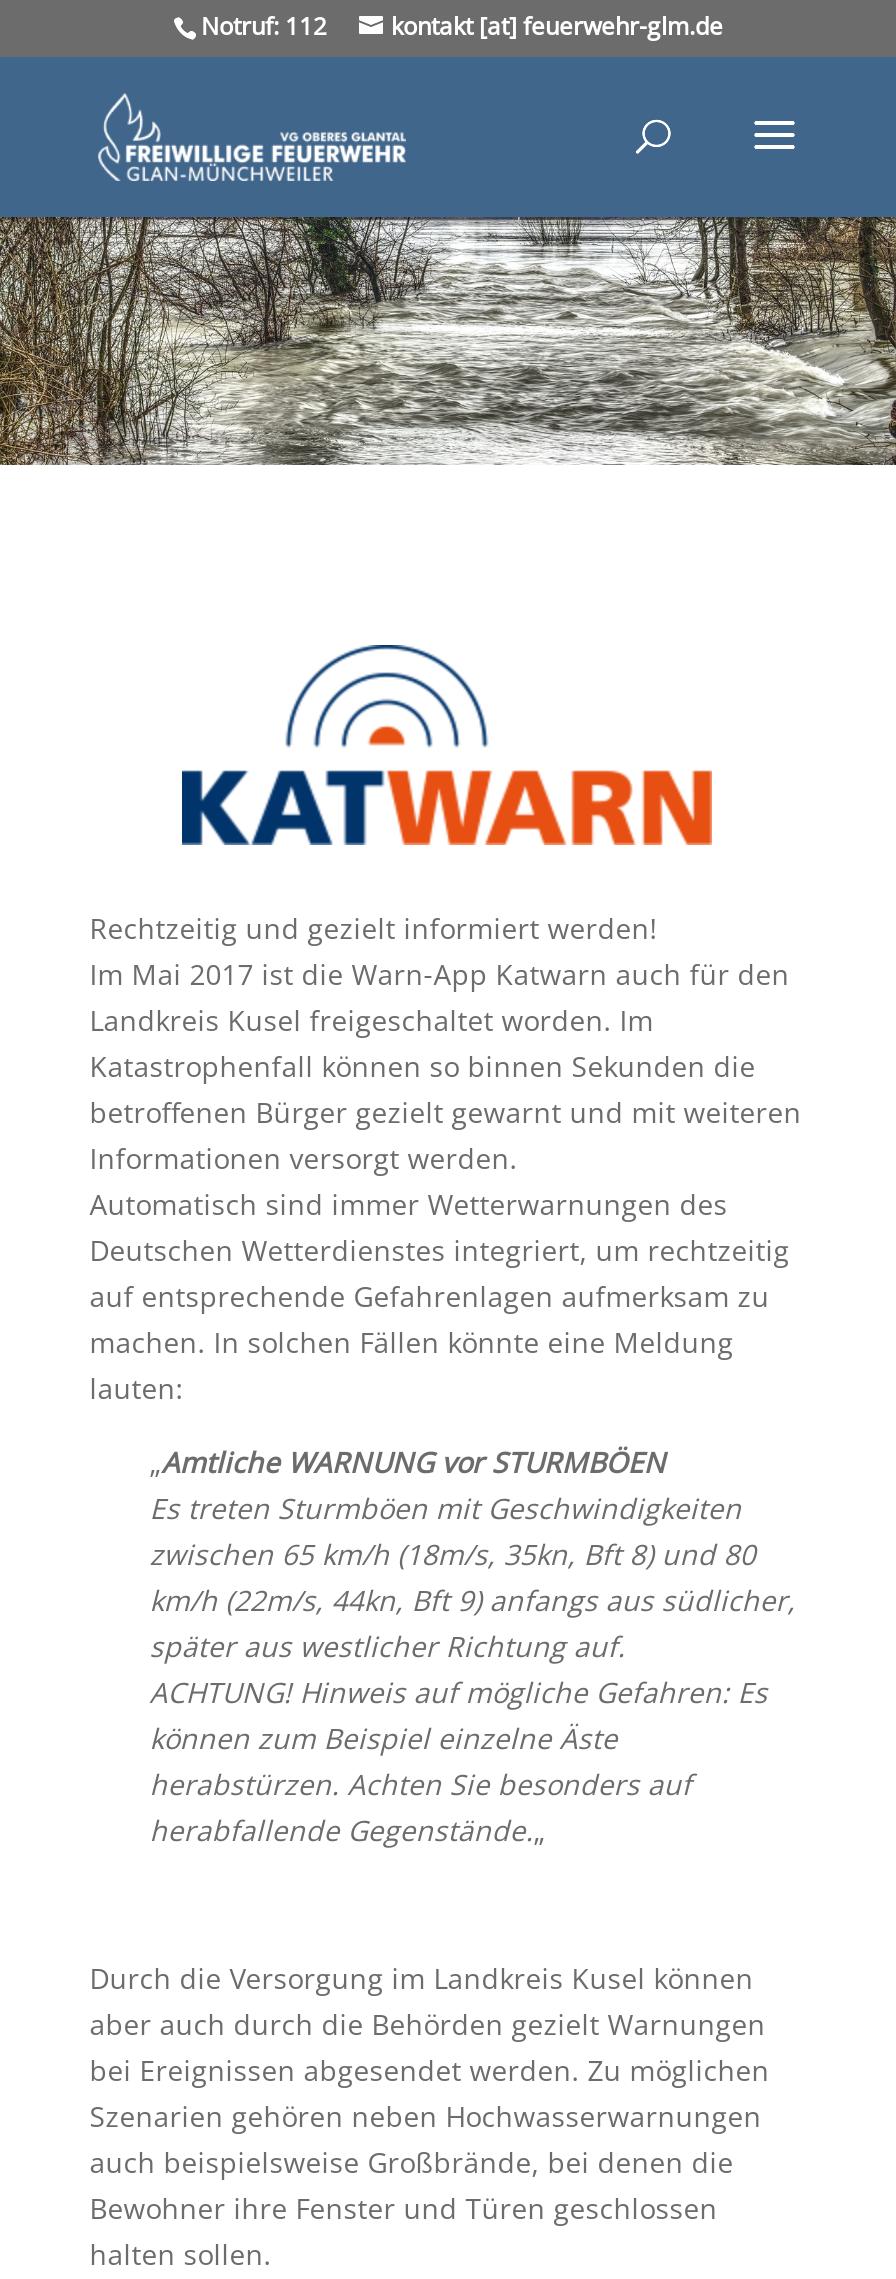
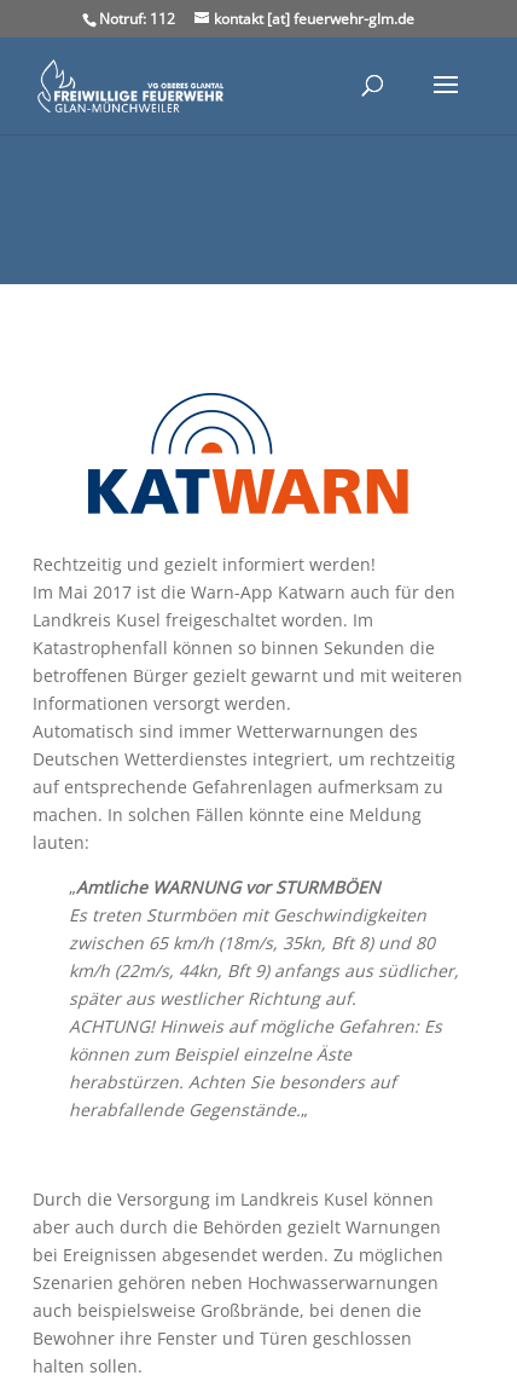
- [image]
